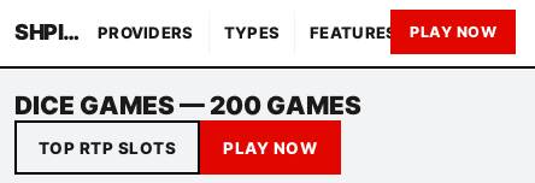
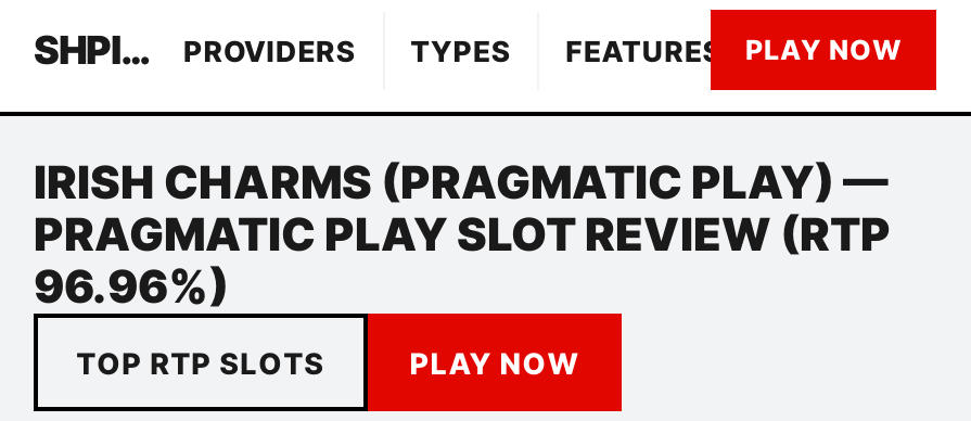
- DICE GAMES — 200 GAMES
+ IRISH CHARMS (PRAGMATIC PLAY) —
+ PRAGMATIC PLAY SLOT REVIEW (RTP
+ 96.96%)
